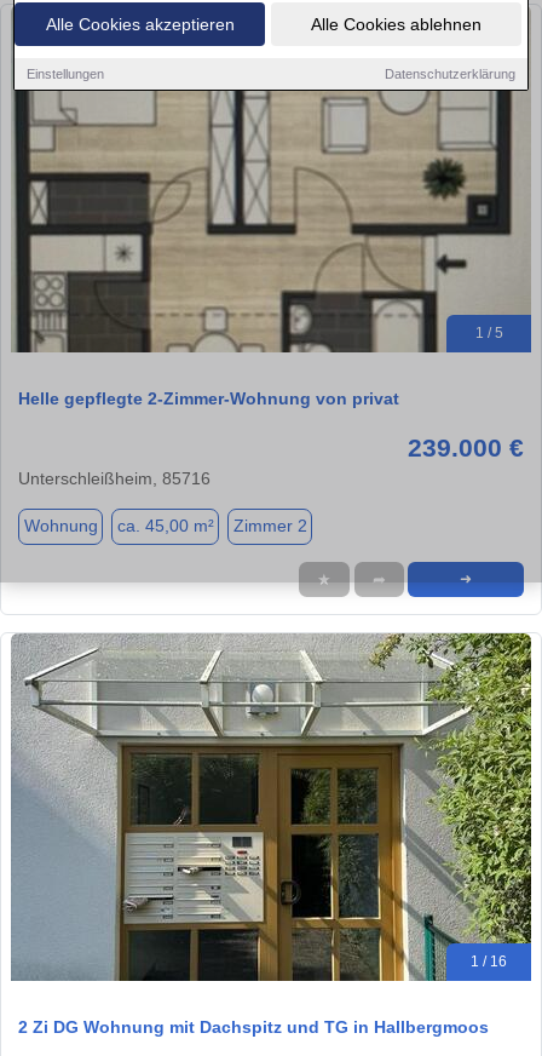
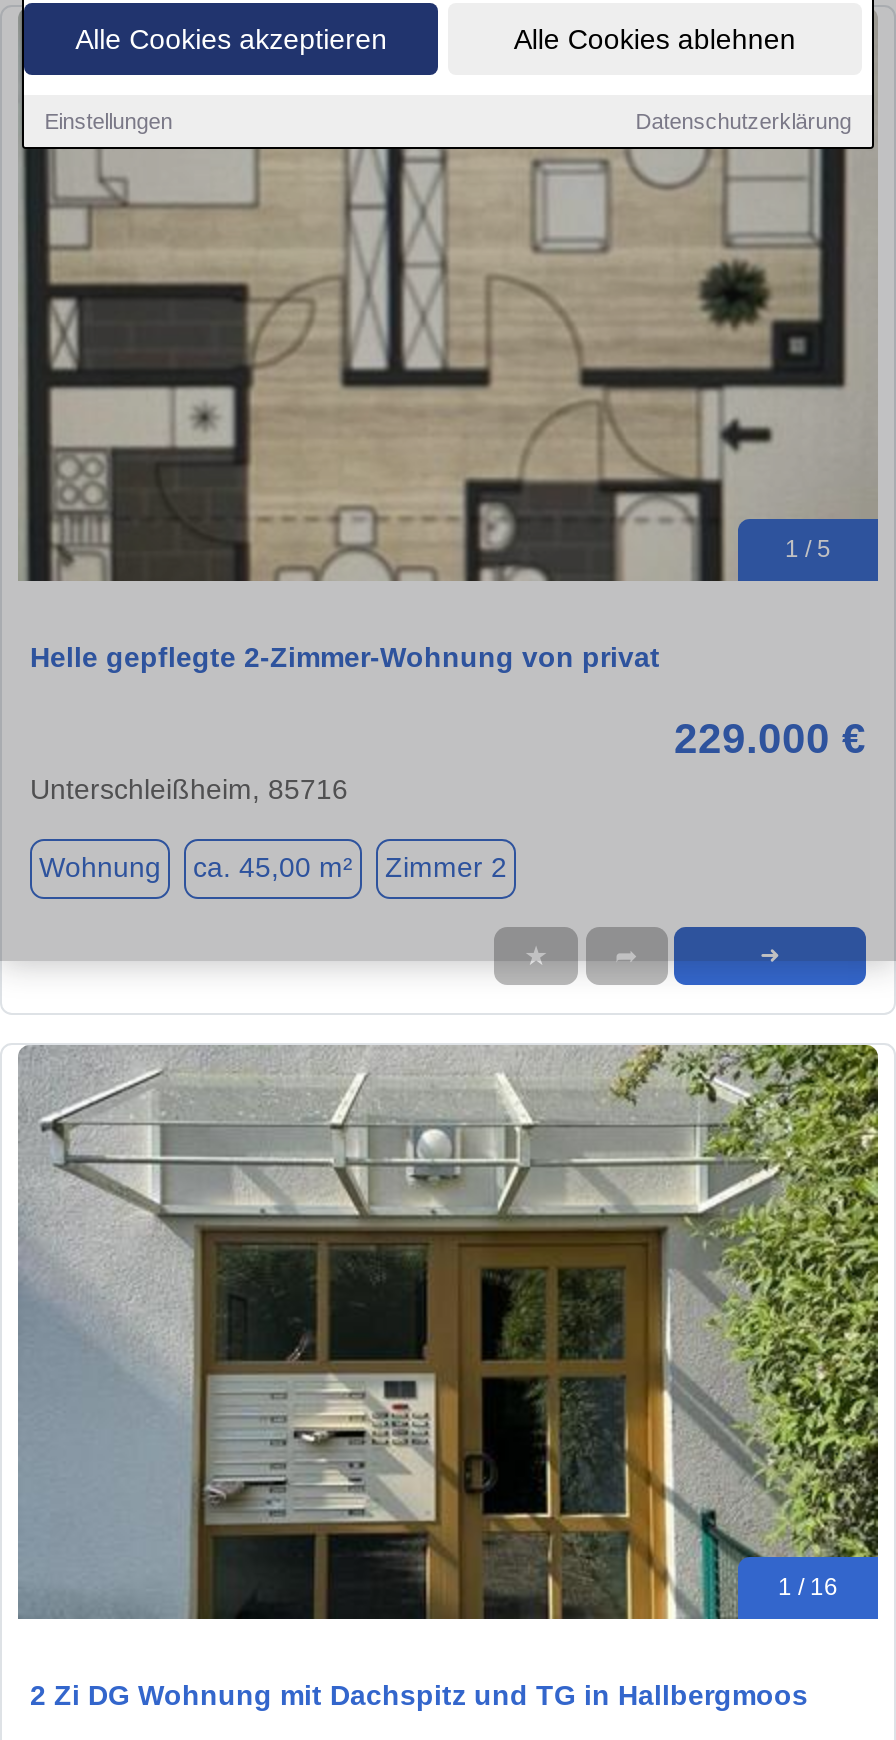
- 239.000 €
+ 229.000 €
